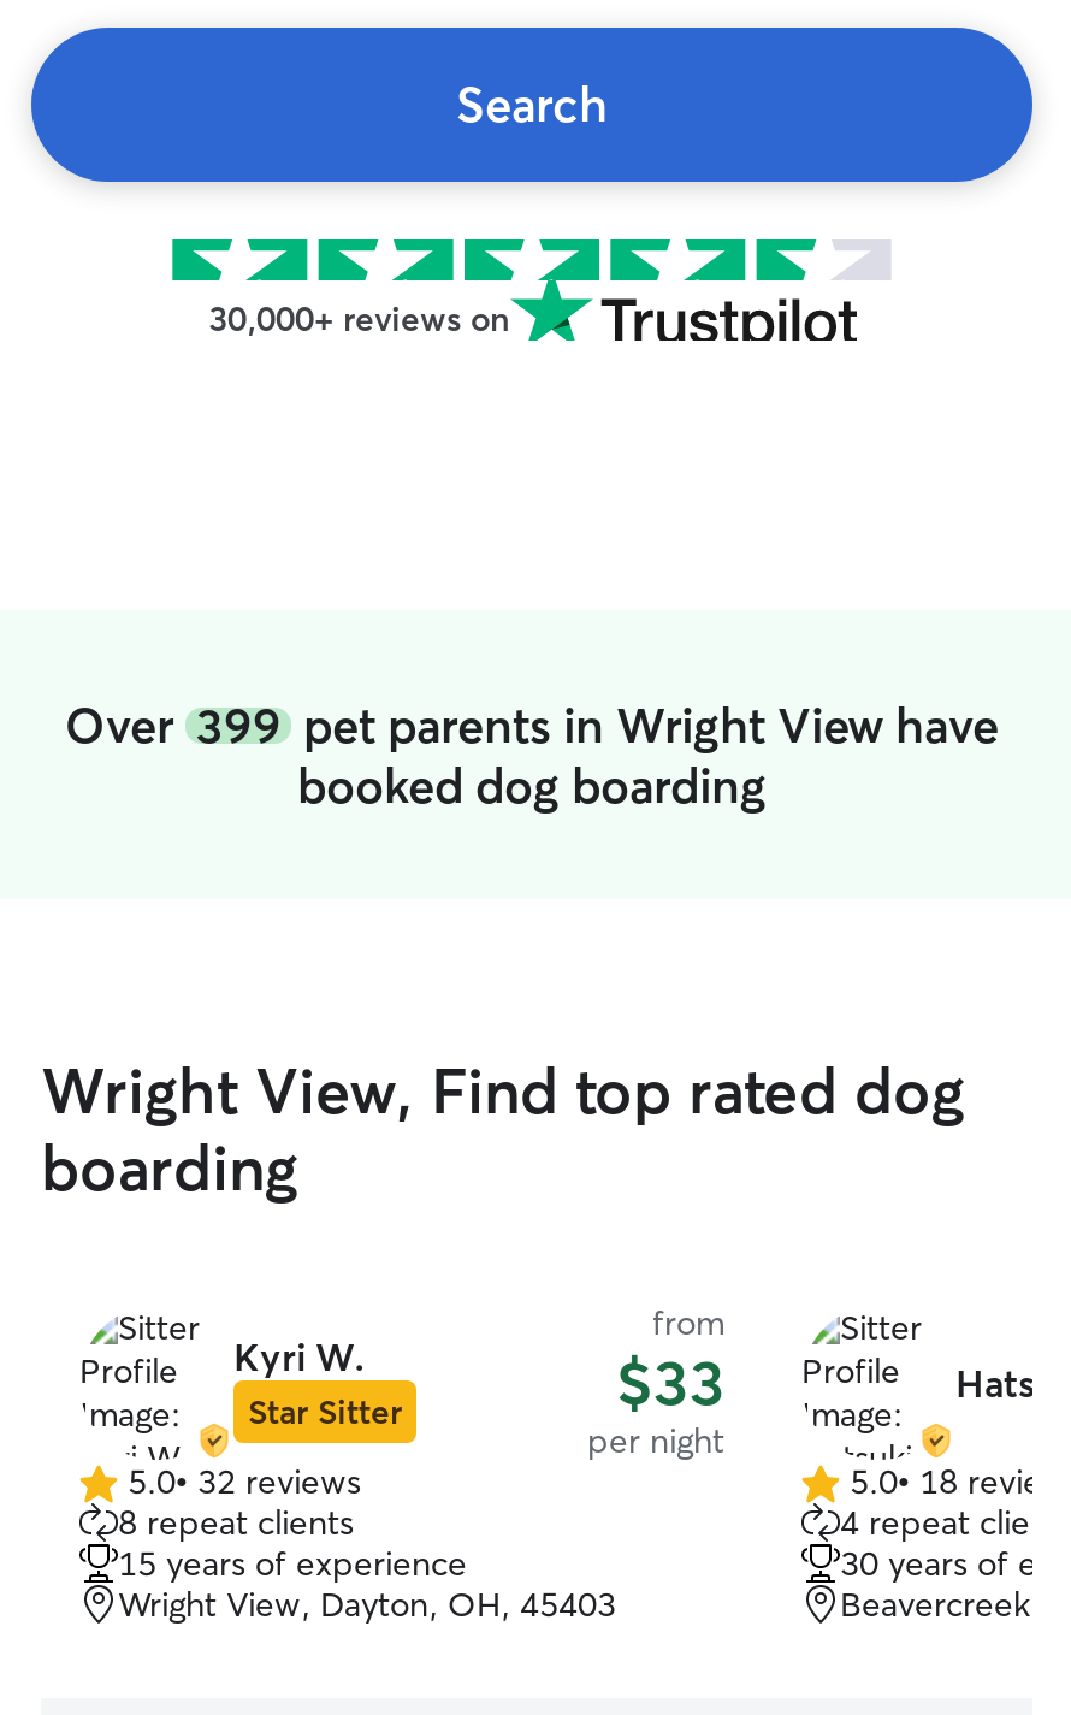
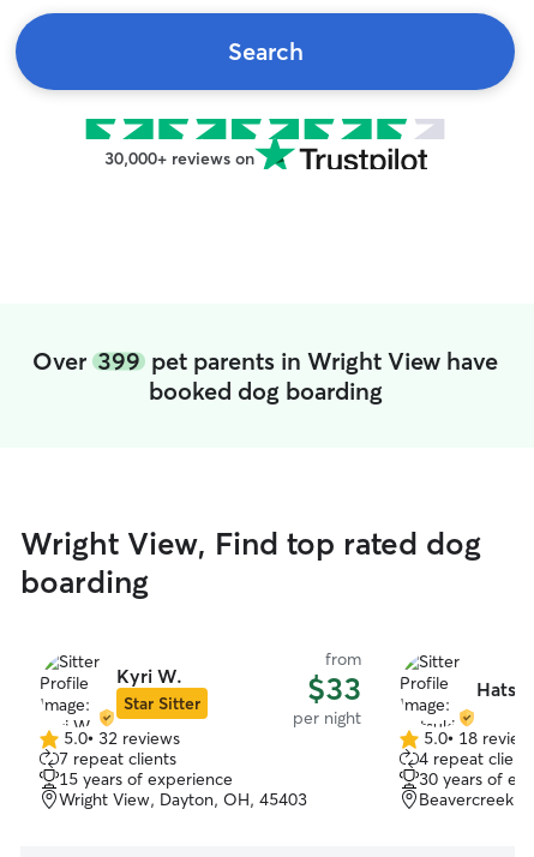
- 8 repeat clients
+ 7 repeat clients
